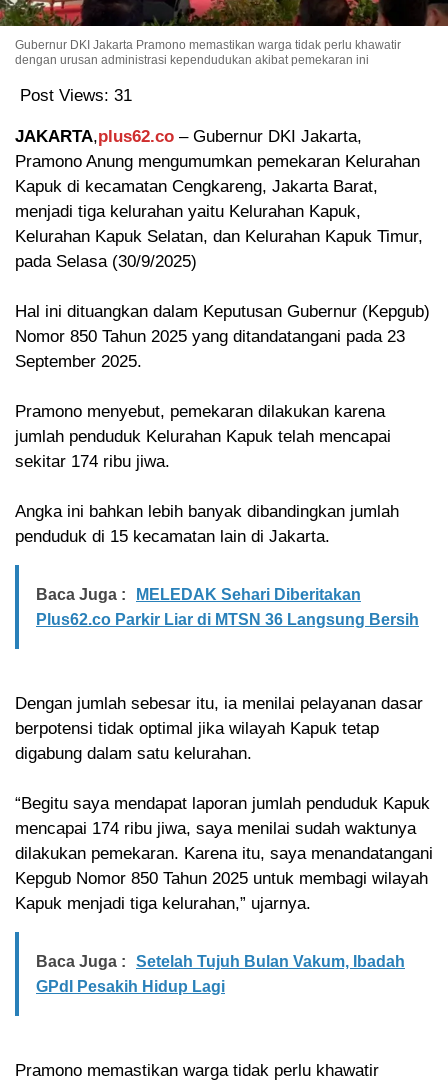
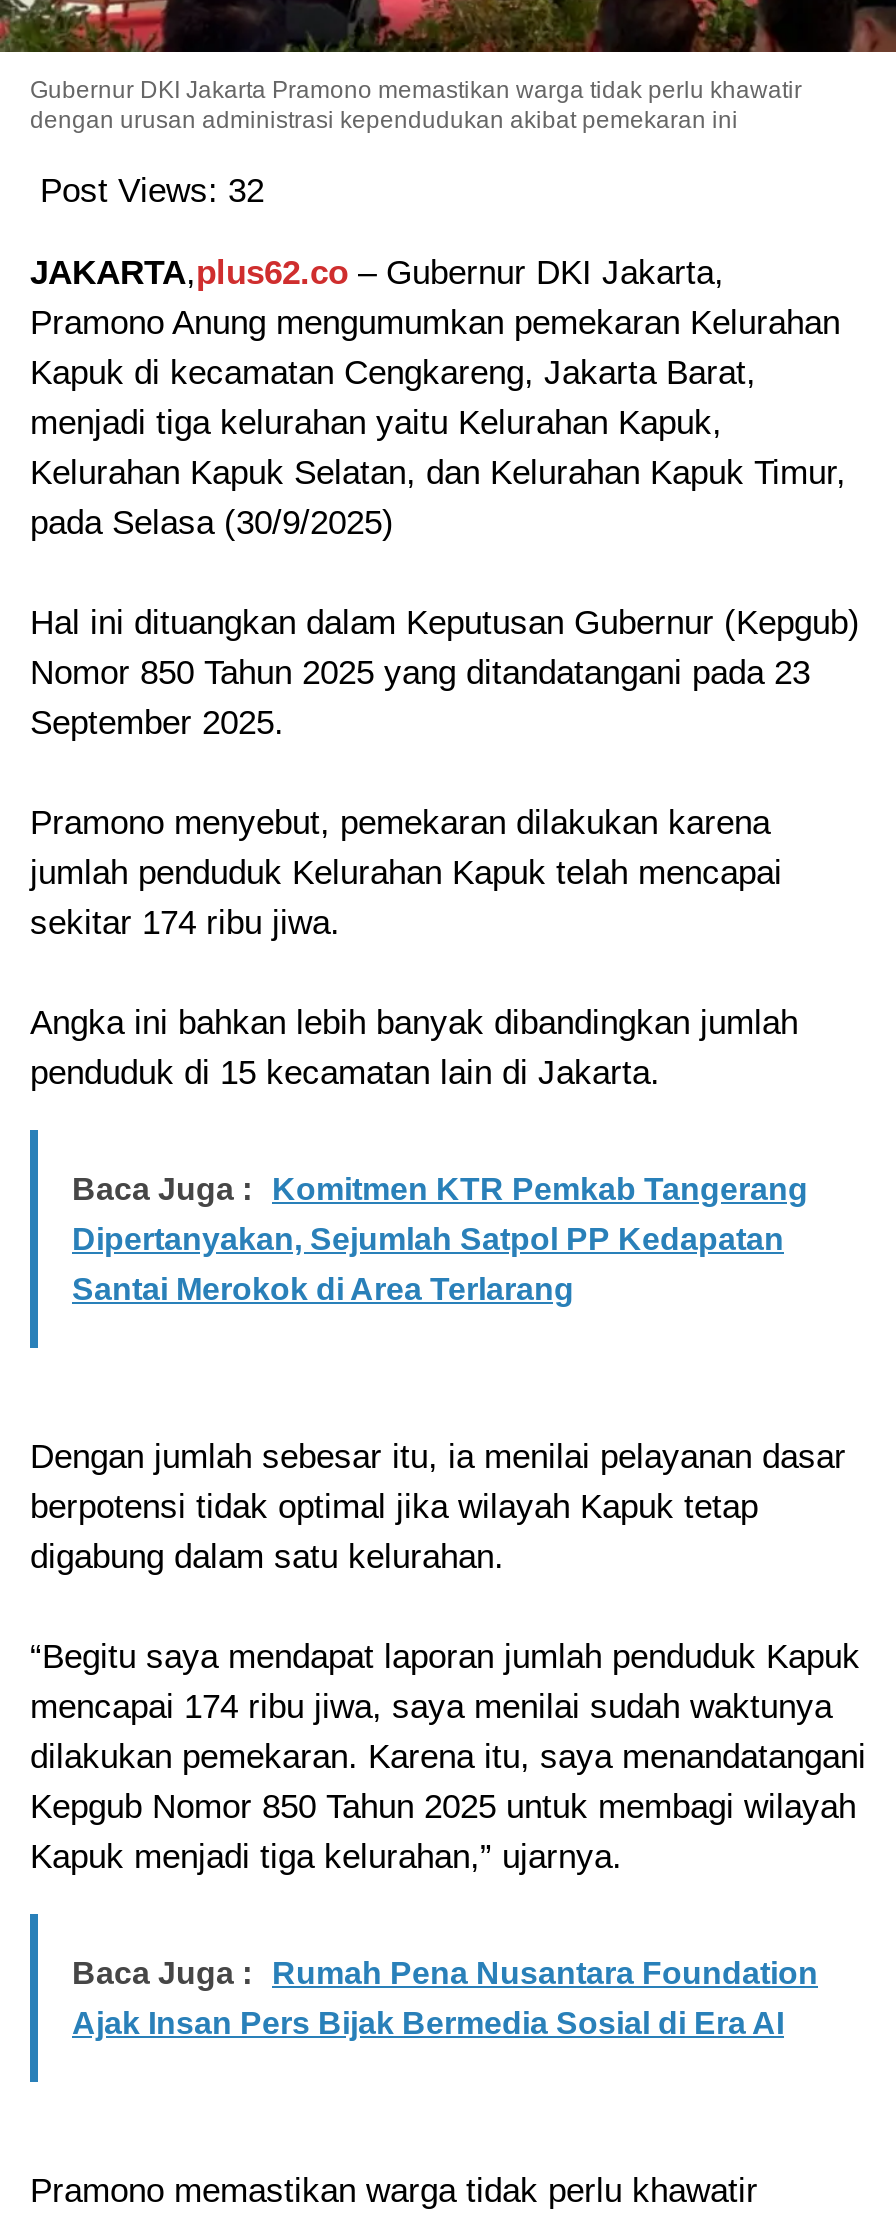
- Post Views: 31
+ Post Views: 32

- Baca Juga : MELEDAK Sehari Diberitakan
- Plus62.co Parkir Liar di MTSN 36 Langsung Bersih
+ Baca Juga : Komitmen KTR Pemkab Tangerang
+ Dipertanyakan, Sejumlah Satpol PP Kedapatan
+ Santai Merokok di Area Terlarang

- Baca Juga : Setelah Tujuh Bulan Vakum, Ibadah
+ Baca Juga : Rumah Pena Nusantara Foundation

- GPdI Pesakih Hidup Lagi
+ Ajak Insan Pers Bijak Bermedia Sosial di Era AI
